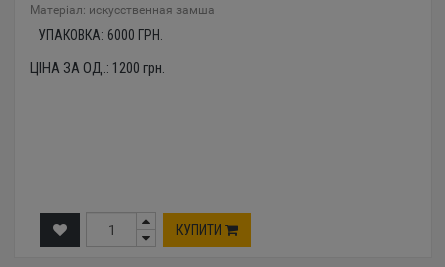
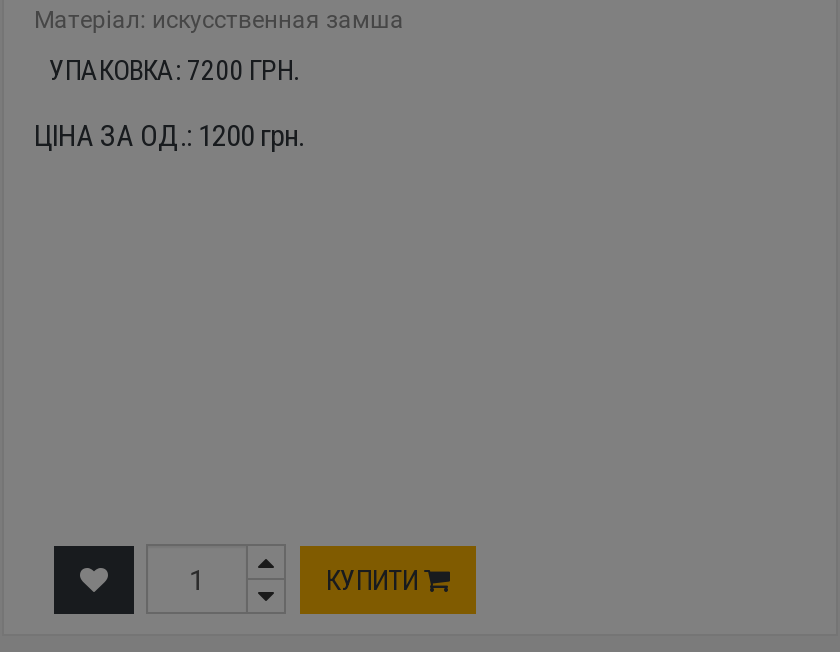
- УПАКОВКА: 6000 ГРН.
+ УПАКОВКА: 7200 ГРН.
